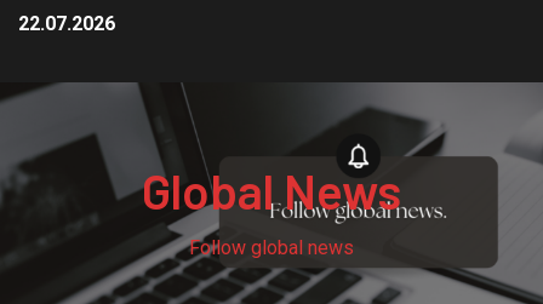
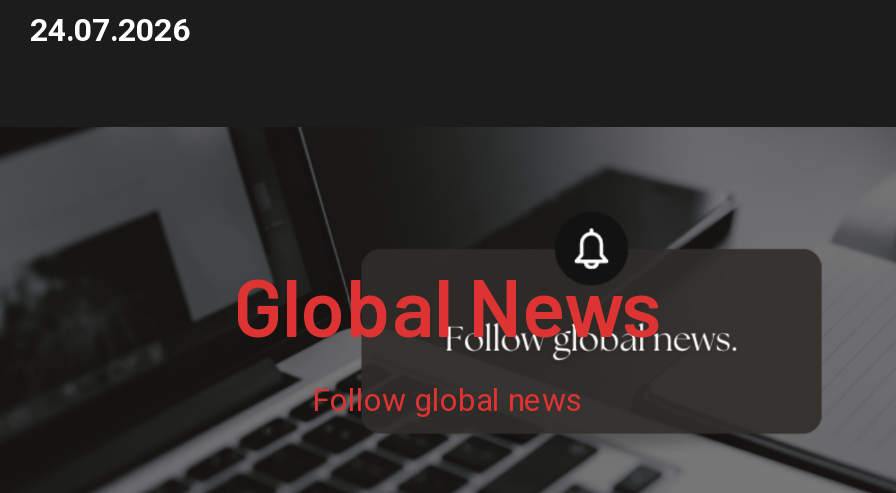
- 22.07.2026
+ 24.07.2026
